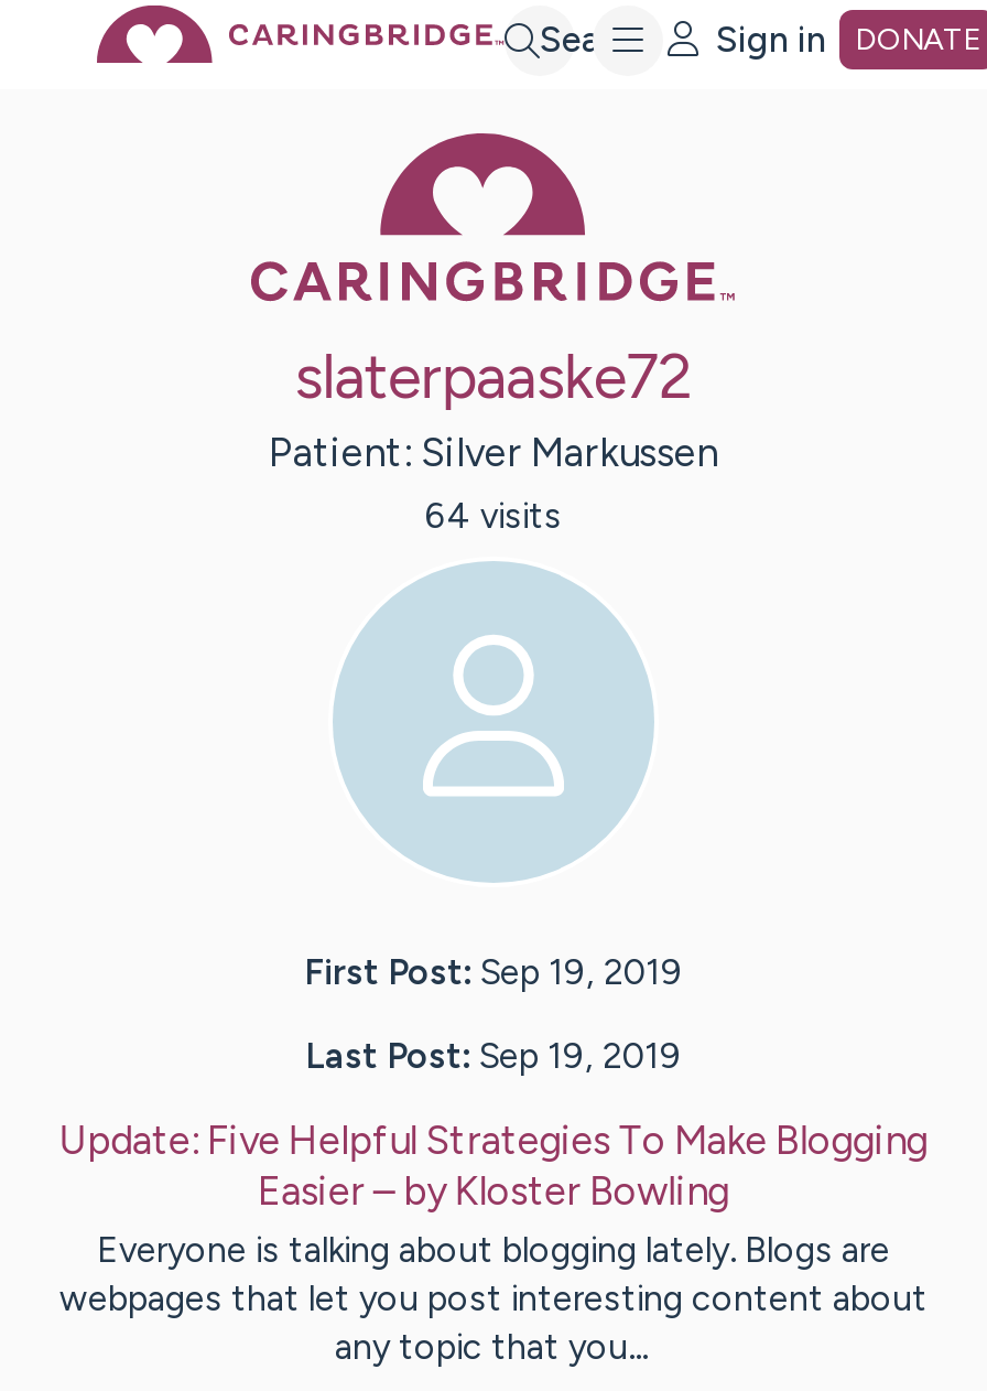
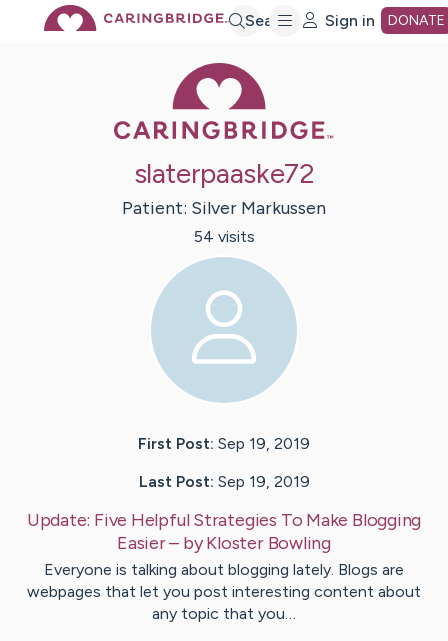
- 64 visits
+ 54 visits
